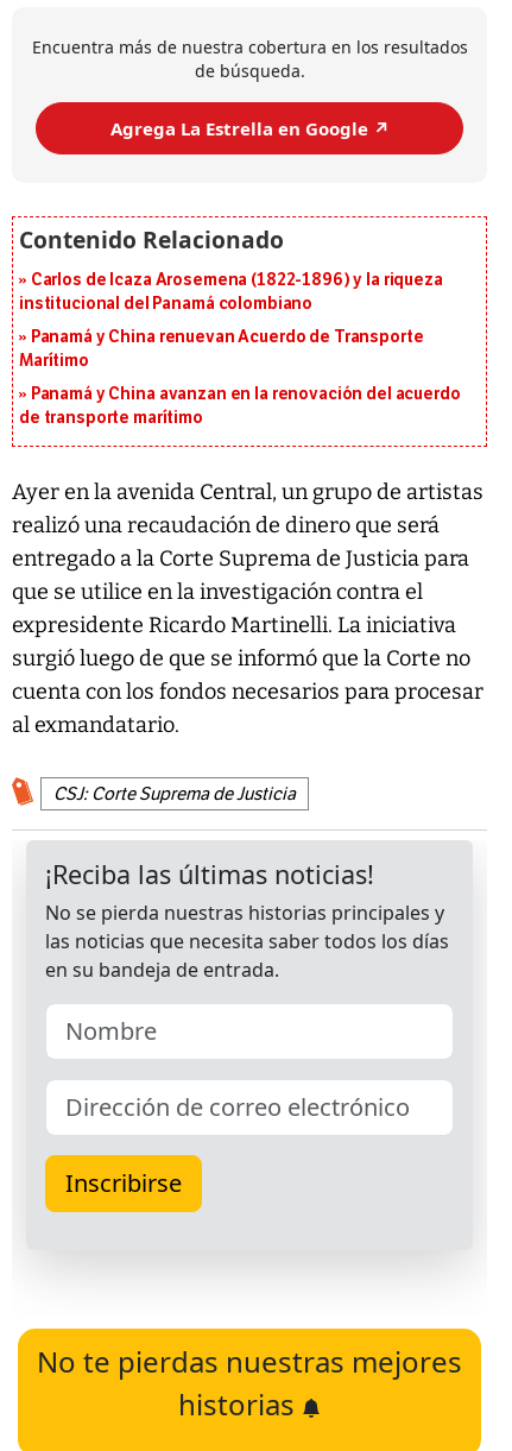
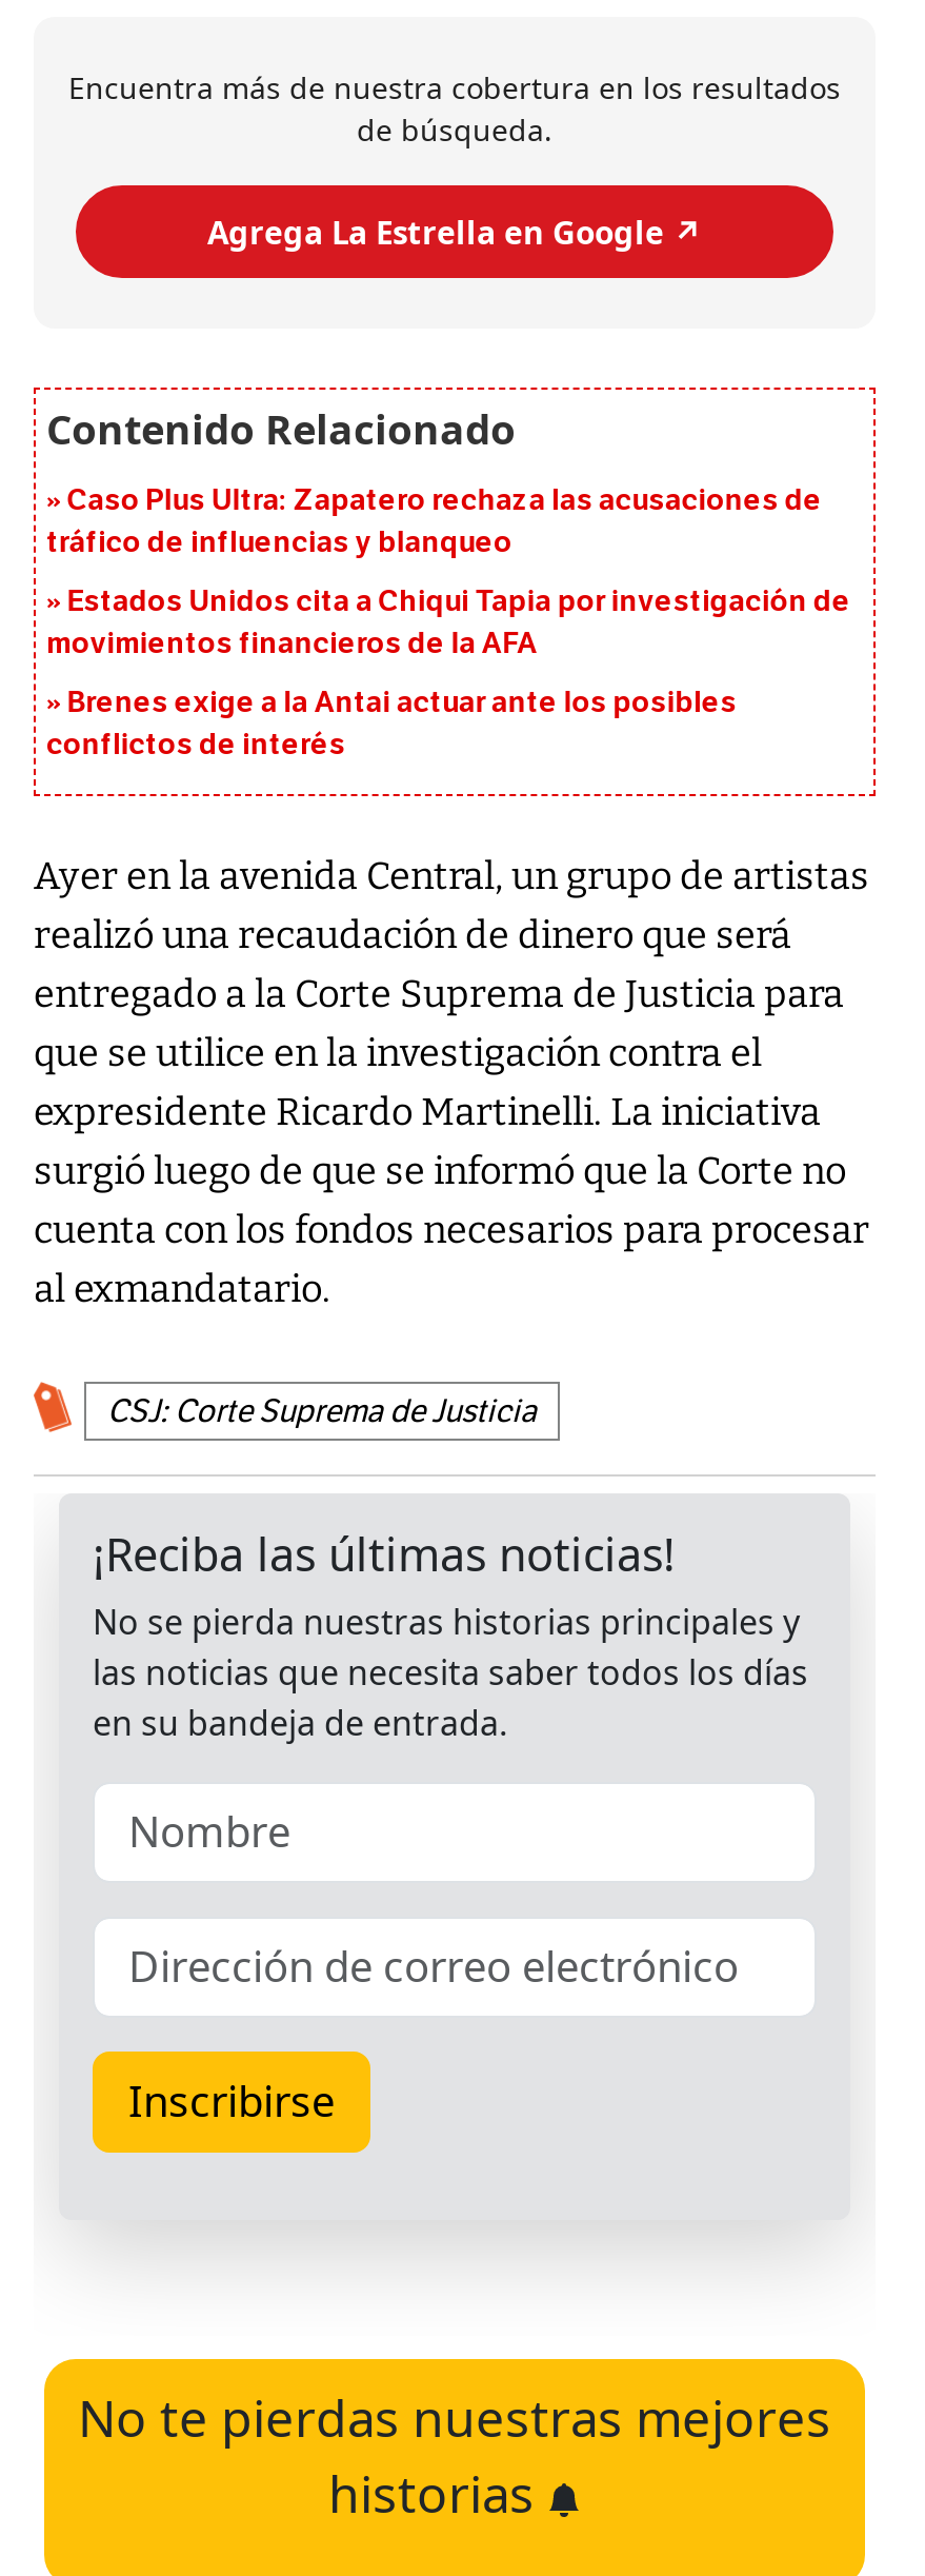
- Carlos de Icaza Arosemena (1822-1896) y la riqueza
- institucional del Panamá colombiano
+ Caso Plus Ultra: Zapatero rechaza las acusaciones de
+ tráfico de influencias y blanqueo

- Panamá y China renuevan Acuerdo de Transporte
- Marítimo
+ Estados Unidos cita a Chiqui Tapia por investigación de
+ movimientos financieros de la AFA

- Panamá y China avanzan en la renovación del acuerdo
- de transporte marítimo
+ Brenes exige a la Antai actuar ante los posibles
+ conflictos de interés
